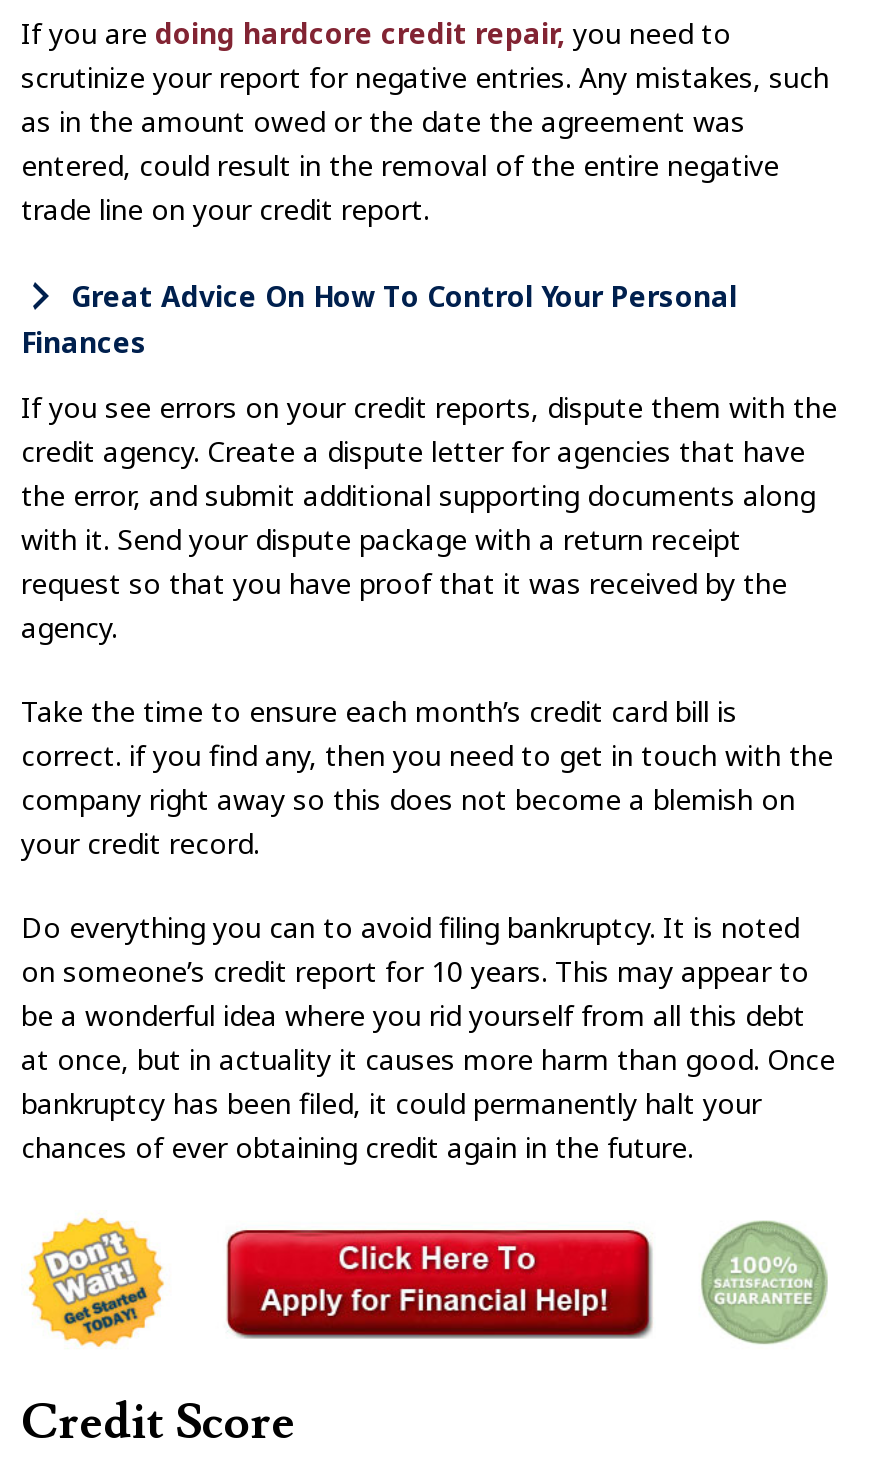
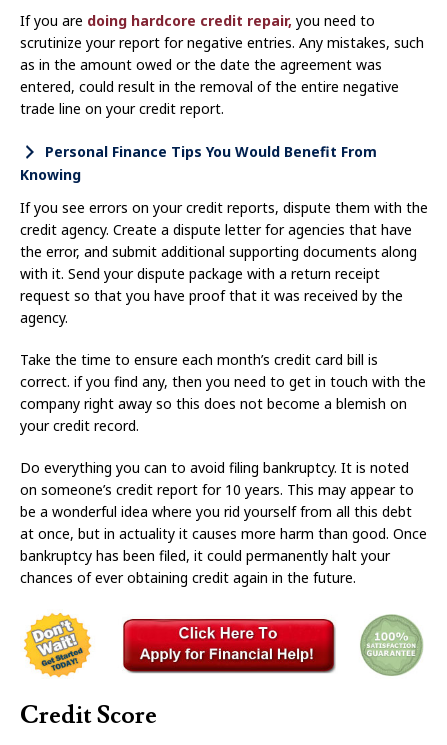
- Great Advice On How To Control Your Personal
- Finances
+ Personal Finance Tips You Would Benefit From
+ Knowing
